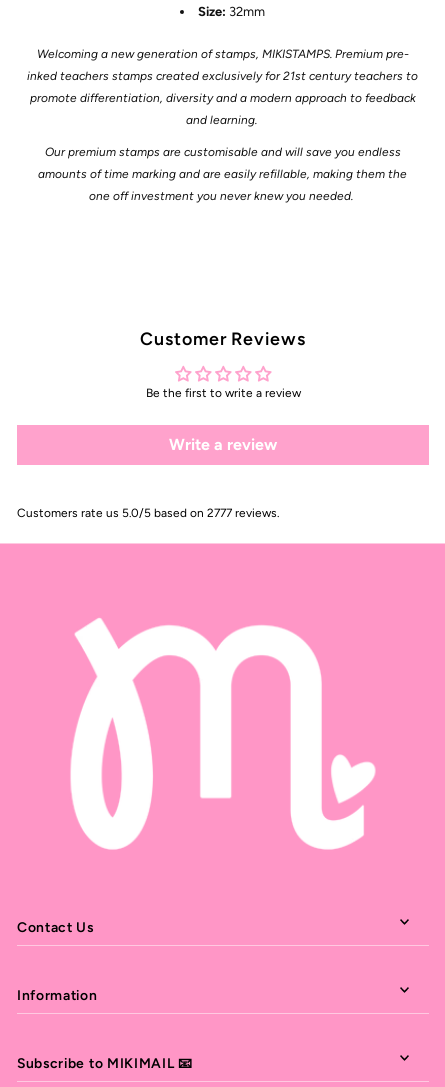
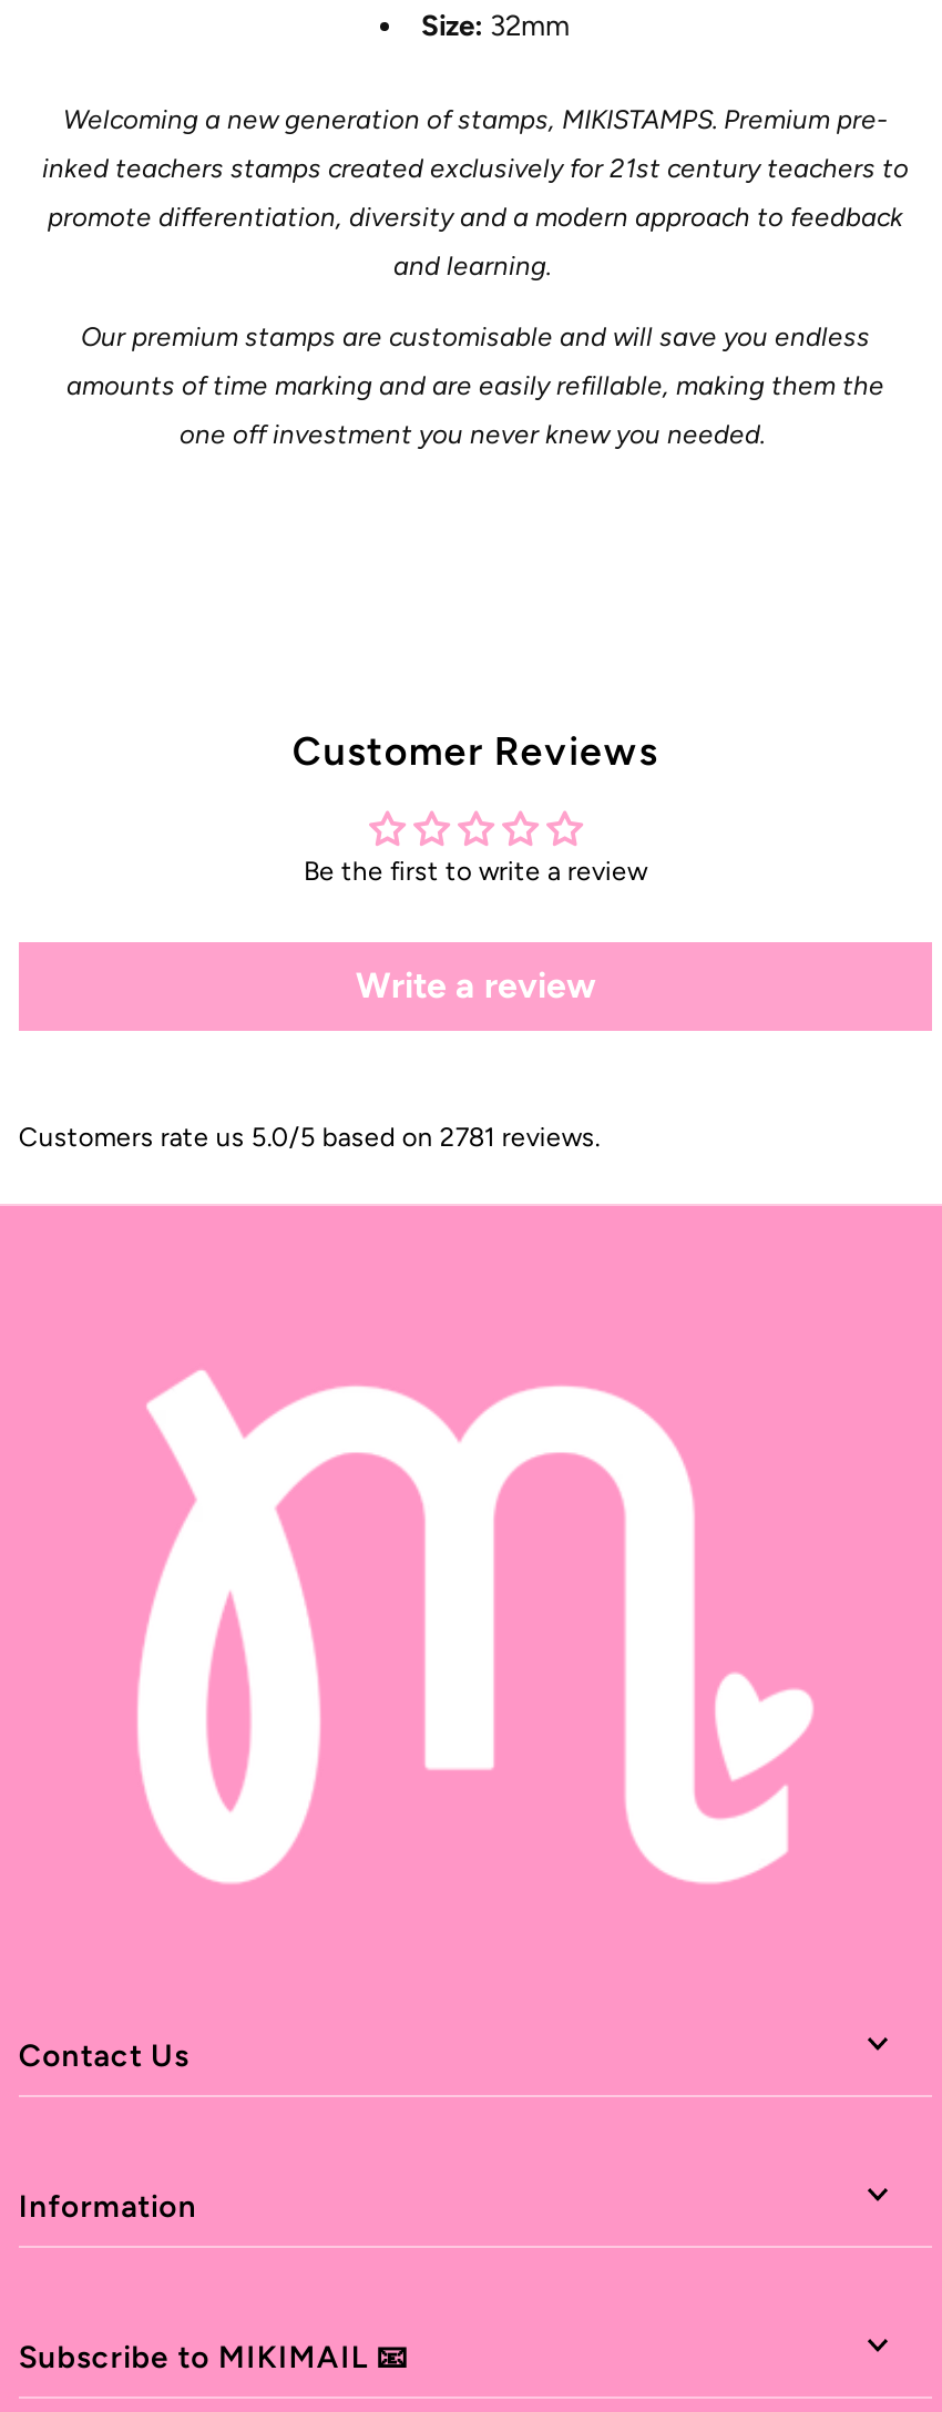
- Customers rate us 5.0/5 based on 2777 reviews.
+ Customers rate us 5.0/5 based on 2781 reviews.
